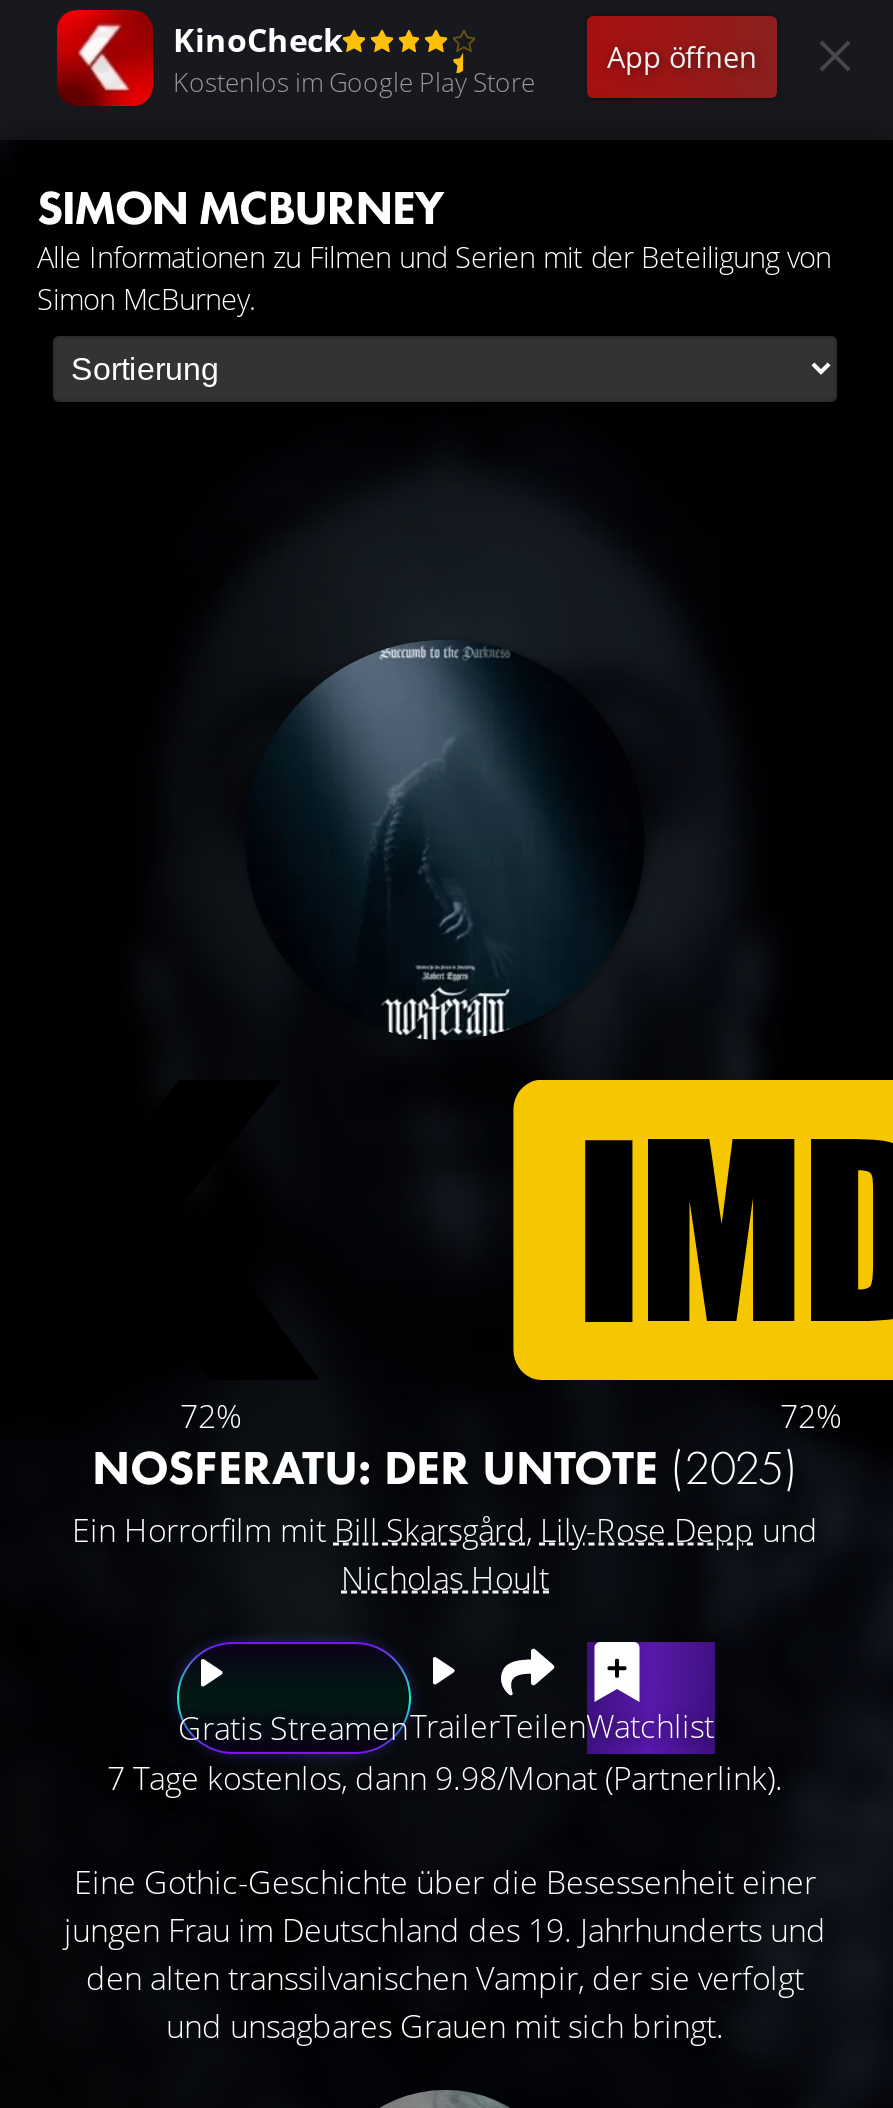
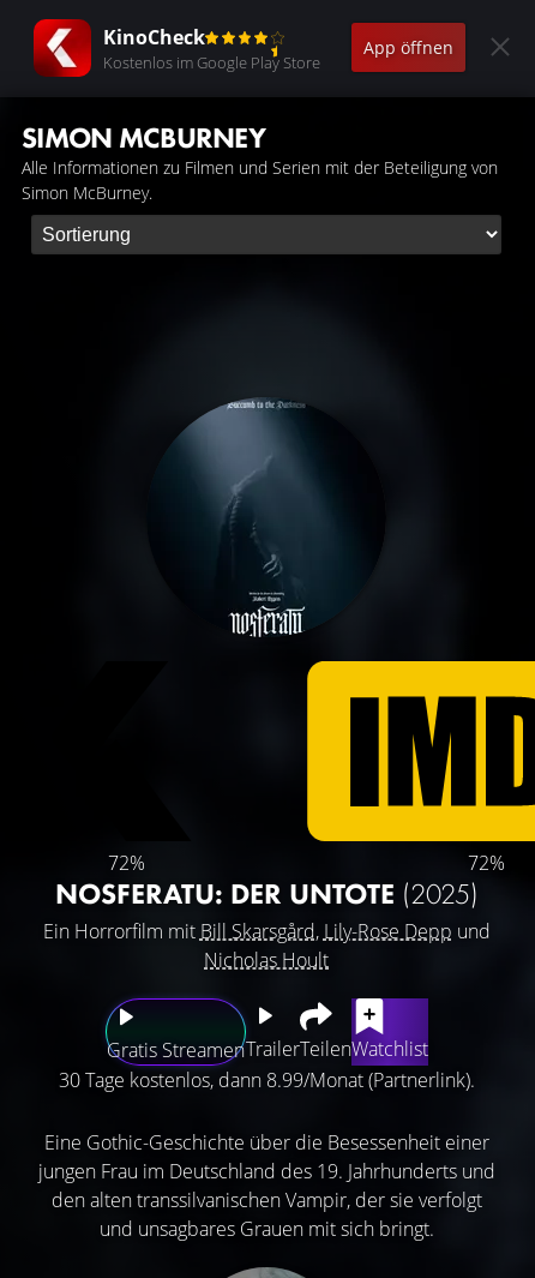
- 7 Tage kostenlos, dann 9.98/Monat (Partnerlink).
+ 30 Tage kostenlos, dann 8.99/Monat (Partnerlink).
